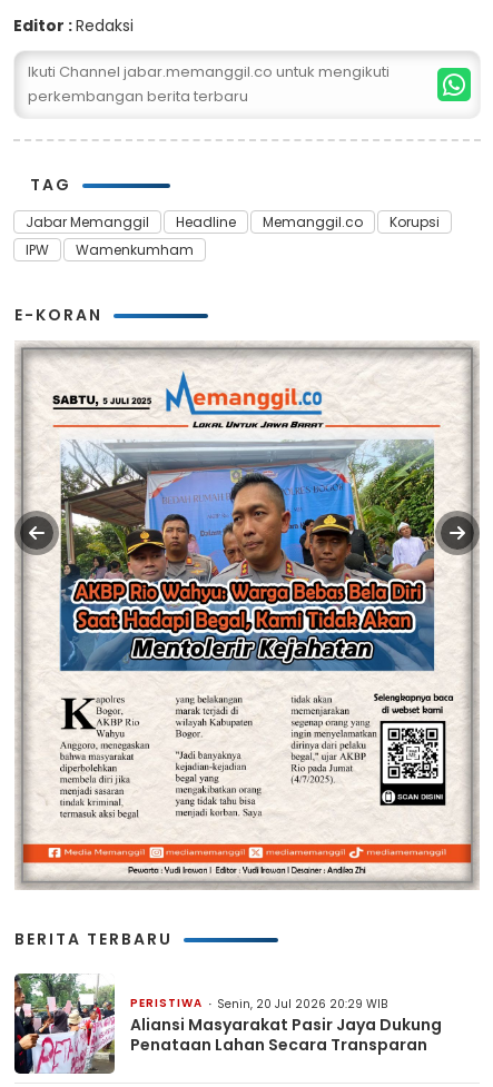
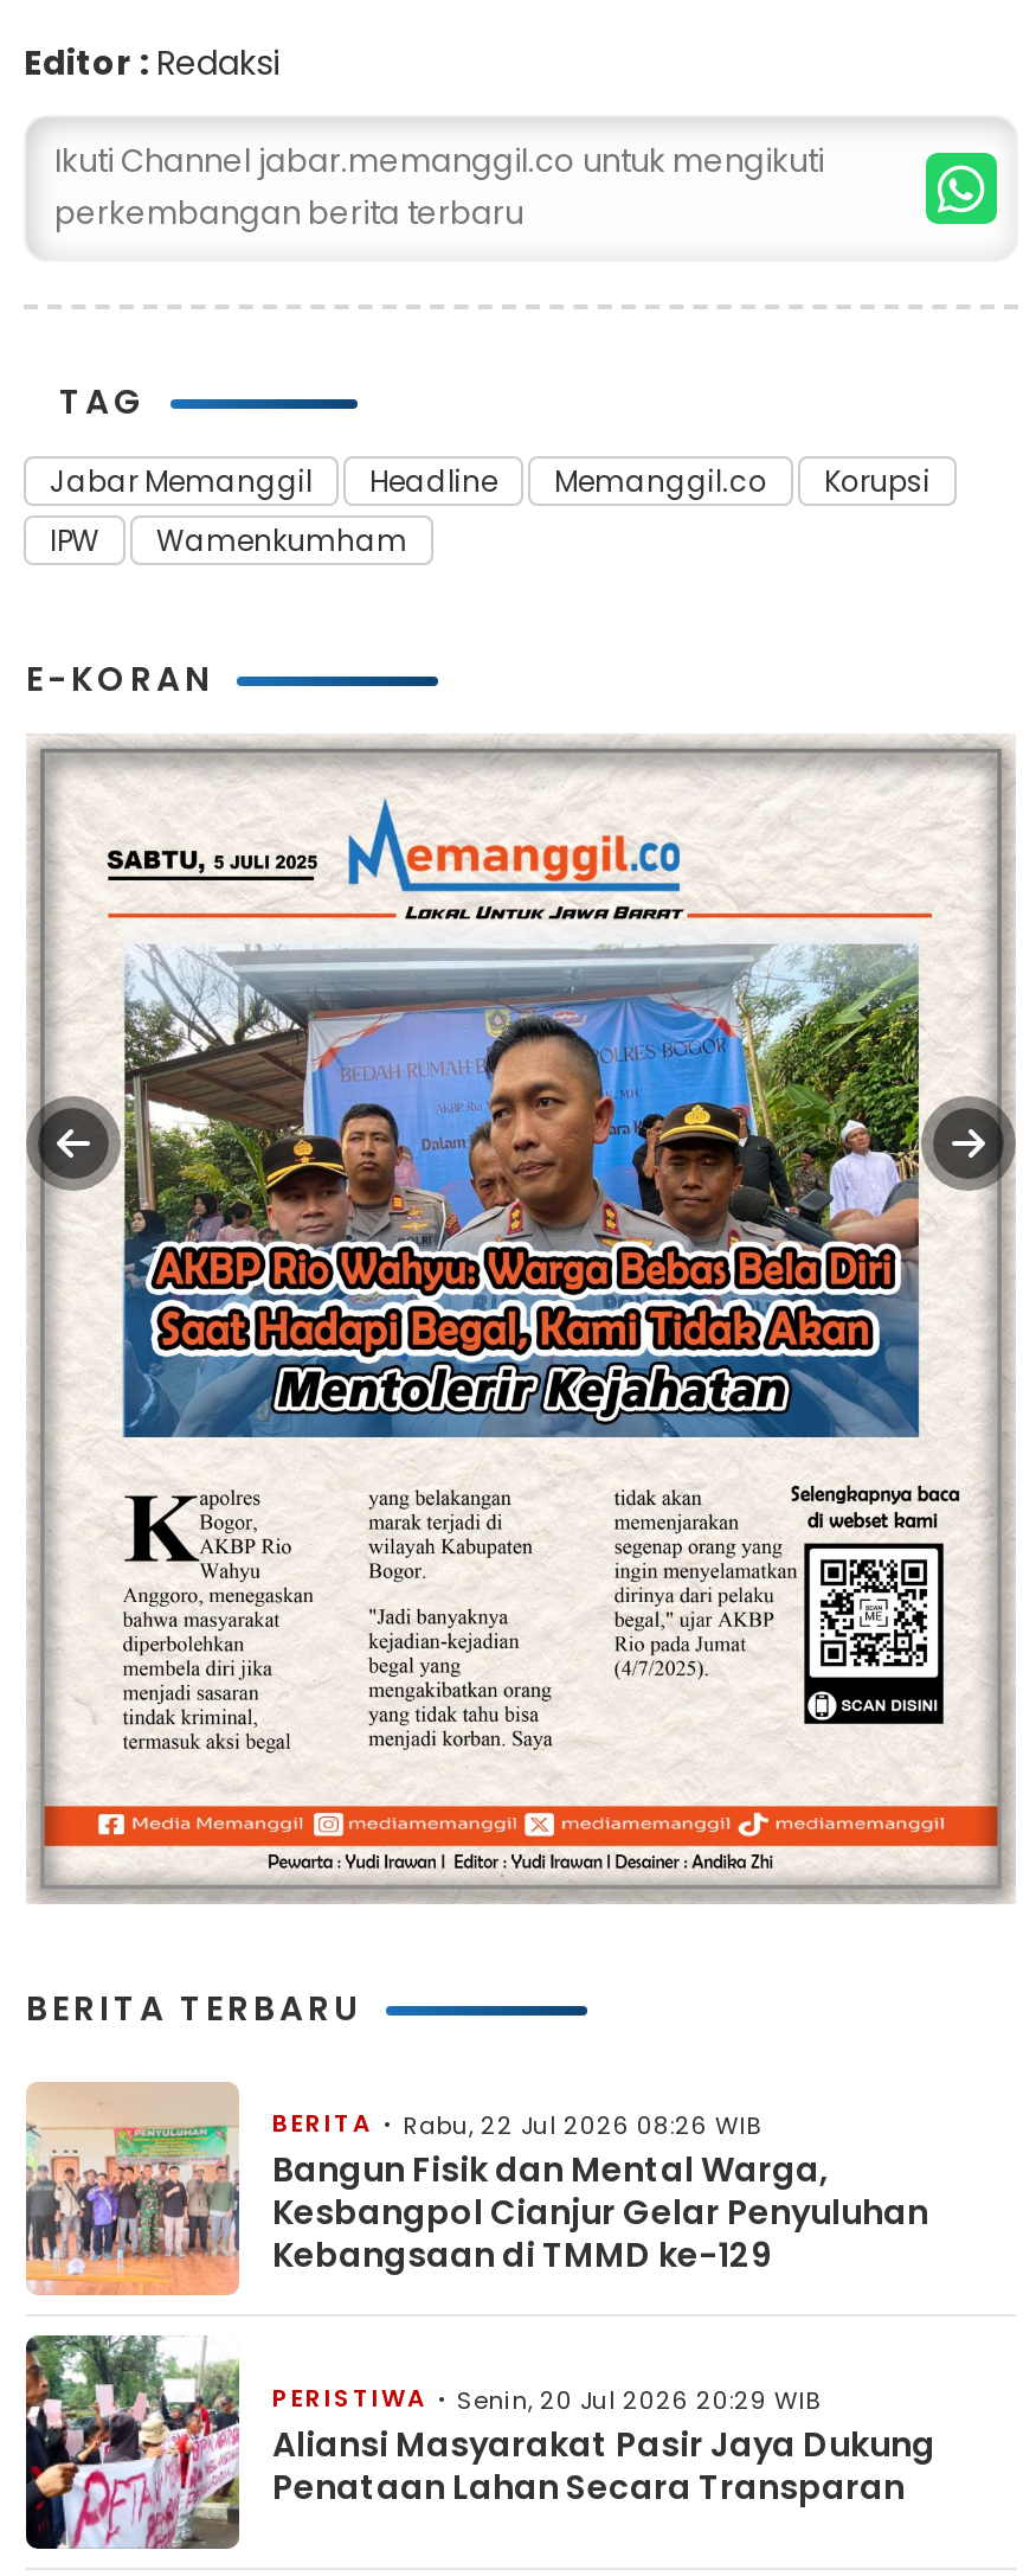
+ [image]
+ BERITA
+ Rabu, 22 Jul 2026 08:26 WIB
+ Bangun Fisik dan Mental Warga,
+ Kesbangpol Cianjur Gelar Penyuluhan
+ Kebangsaan di TMMD ke-129
